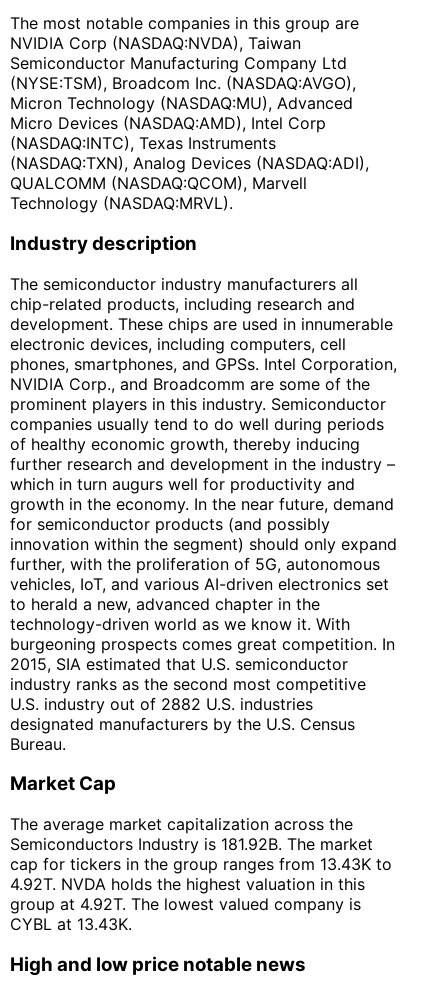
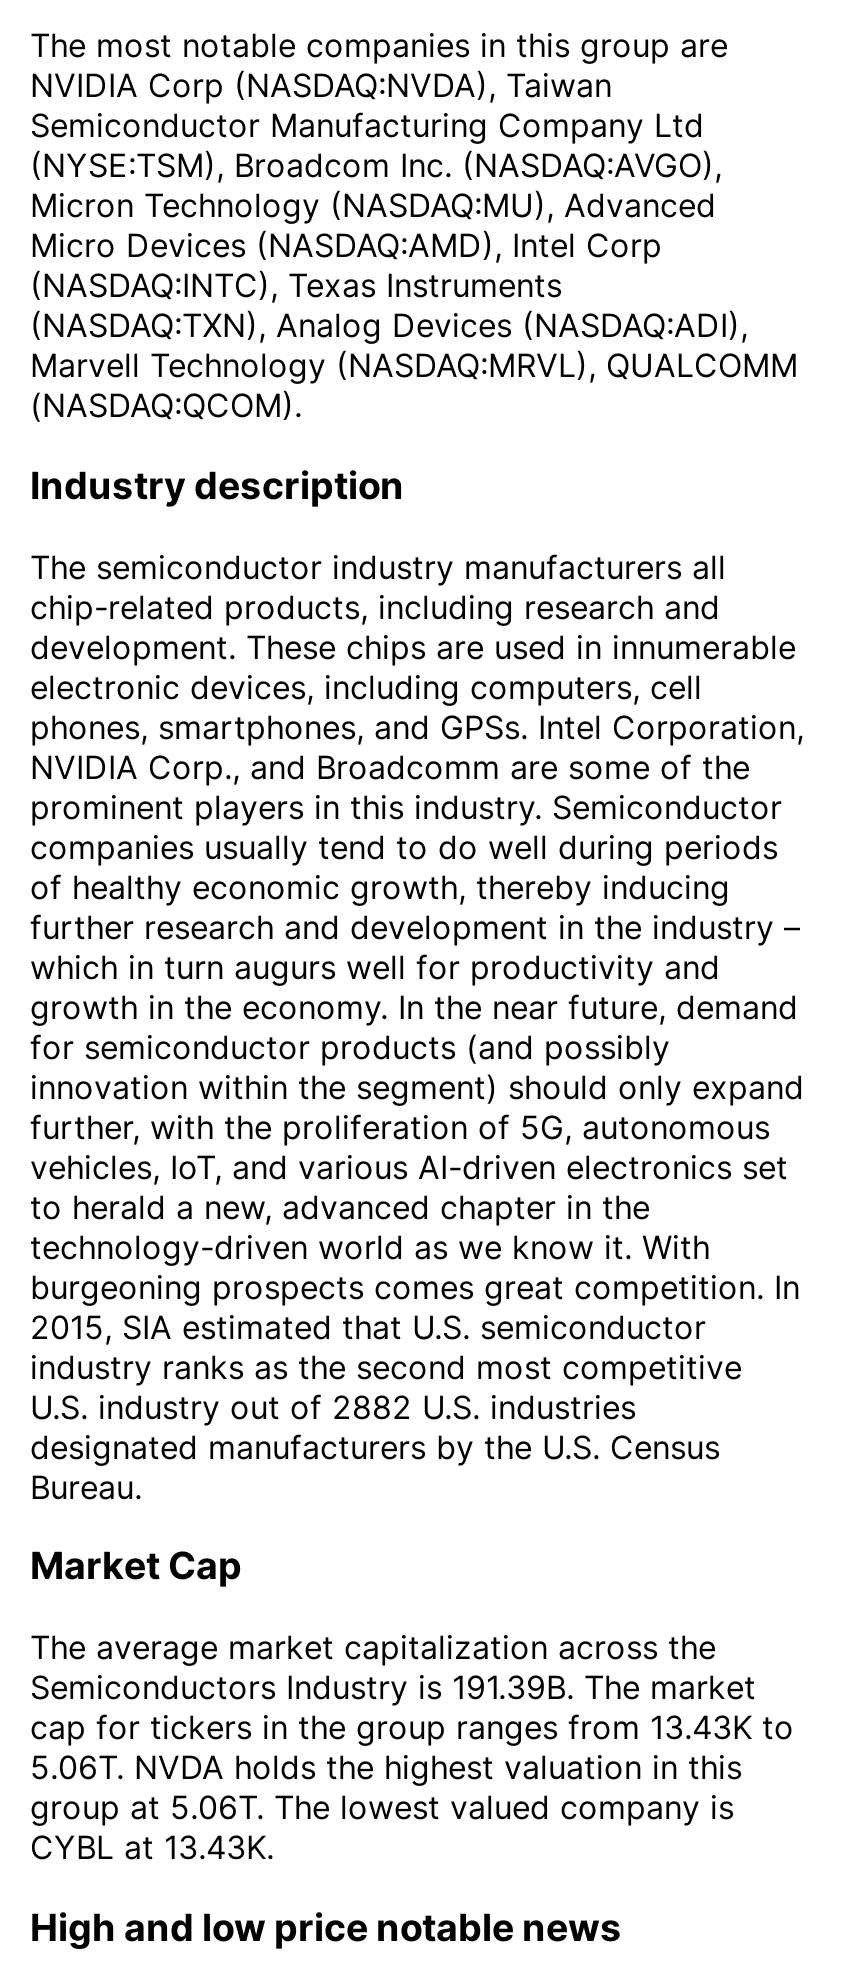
- QUALCOMM (NASDAQ:QCOM), Marvell
- Technology (NASDAQ:MRVL).
+ Marvell Technology (NASDAQ:MRVL), QUALCOMM
+ (NASDAQ:QCOM).

- Semiconductors Industry is 181.92B. The market
+ Semiconductors Industry is 191.39B. The market

- 4.92T. NVDA holds the highest valuation in this
+ 5.06T. NVDA holds the highest valuation in this

- group at 4.92T. The lowest valued company is
+ group at 5.06T. The lowest valued company is
